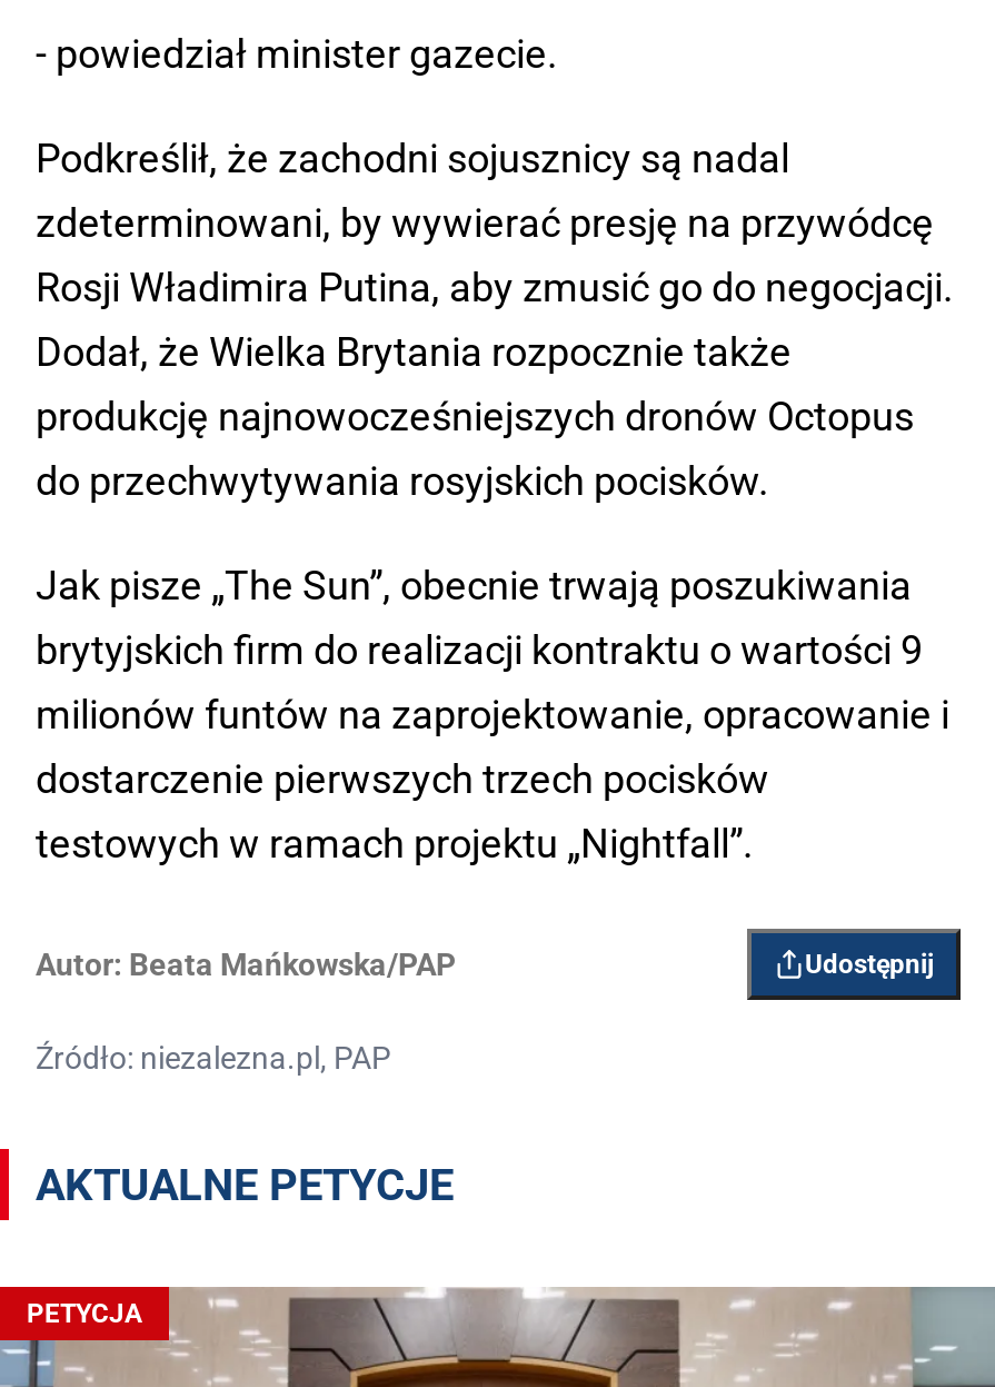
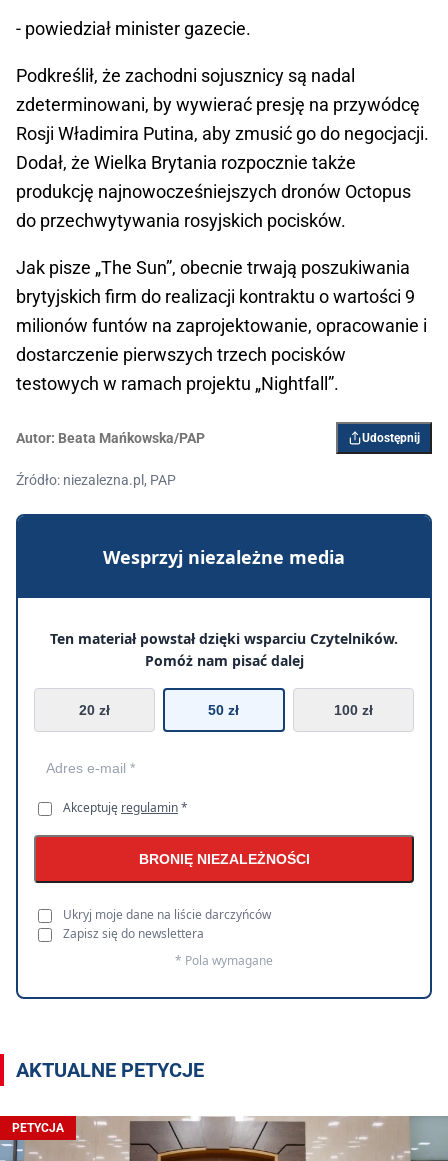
+ [image]
+ Wesprzyj niezależne media
+ Ten materiał powstał dzięki wsparciu Czytelników.
+ Pomóż nam pisać dalej
+ 20 zł
+ 50 zł
+ 100 zł

+ Akceptuję regulamin *
+ BRONIĘ NIEZALEŻNOŚCI
+ Ukryj moje dane na liście darczyńców
+ Zapisz się do newslettera
+ * Pola wymagane
